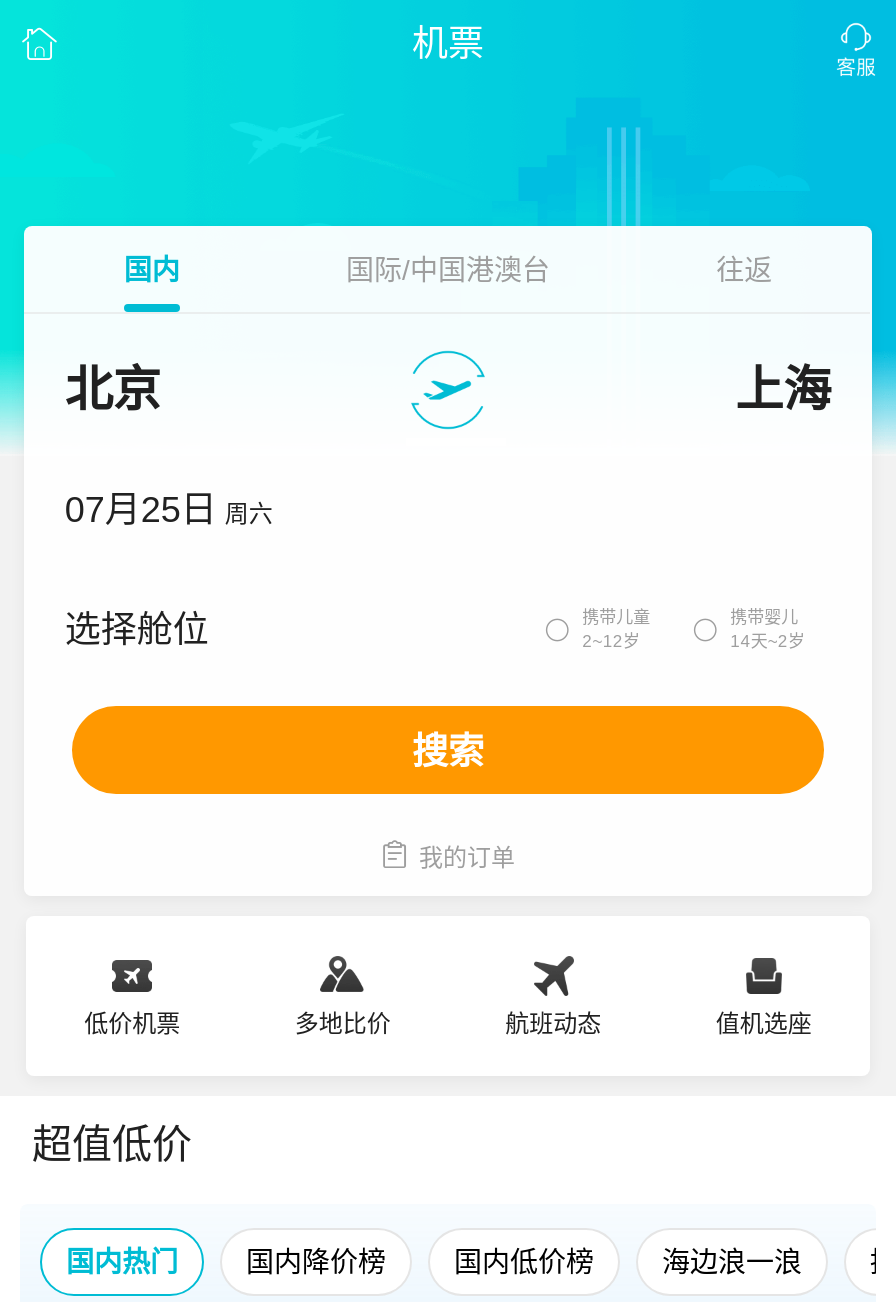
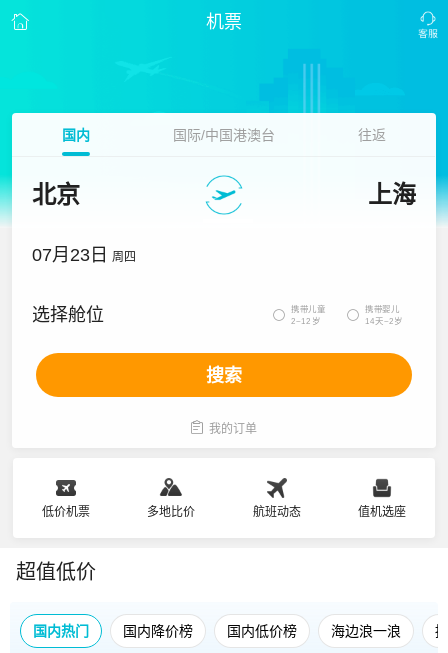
- 07月25日 周六
+ 07月23日 周四
